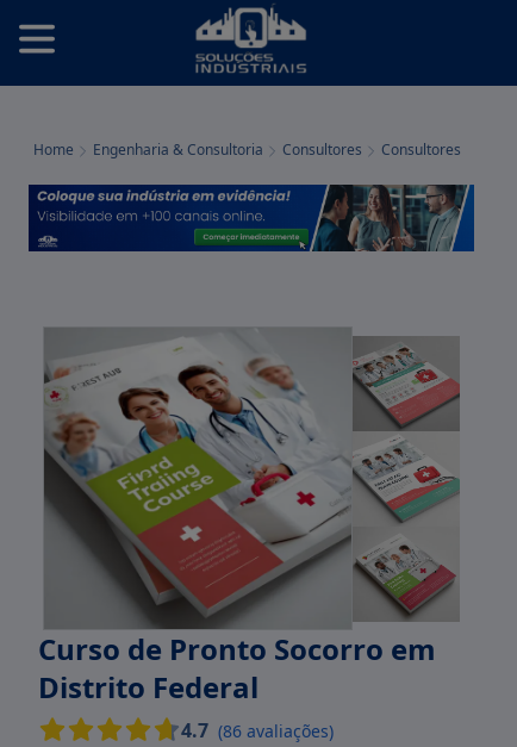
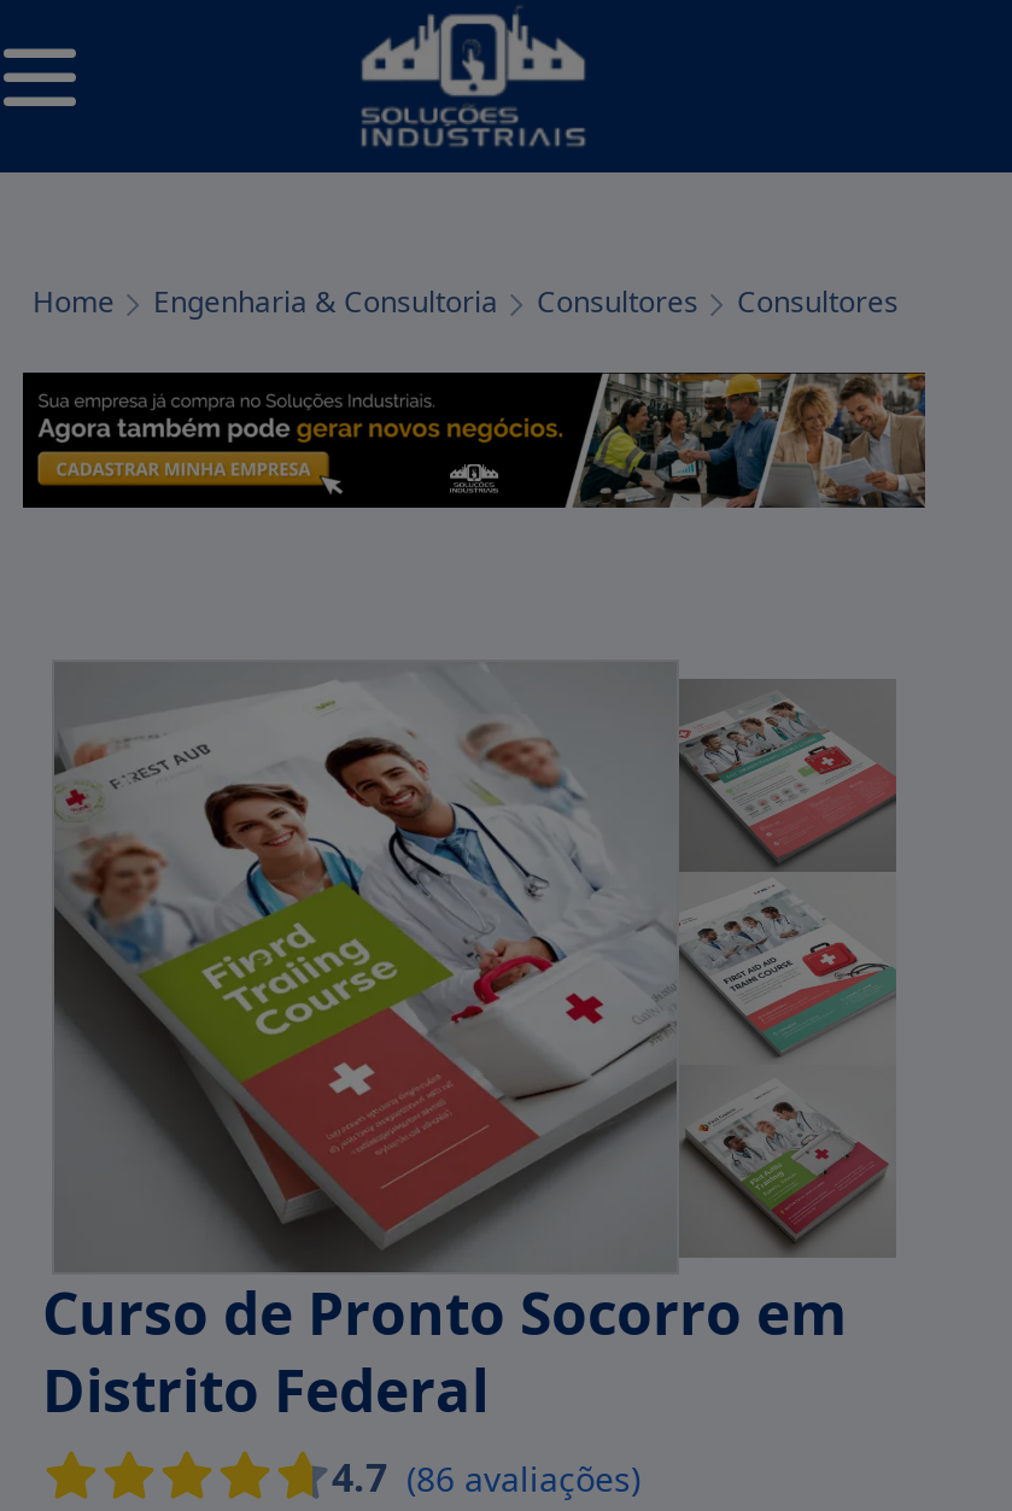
- [image]
+ [image]
